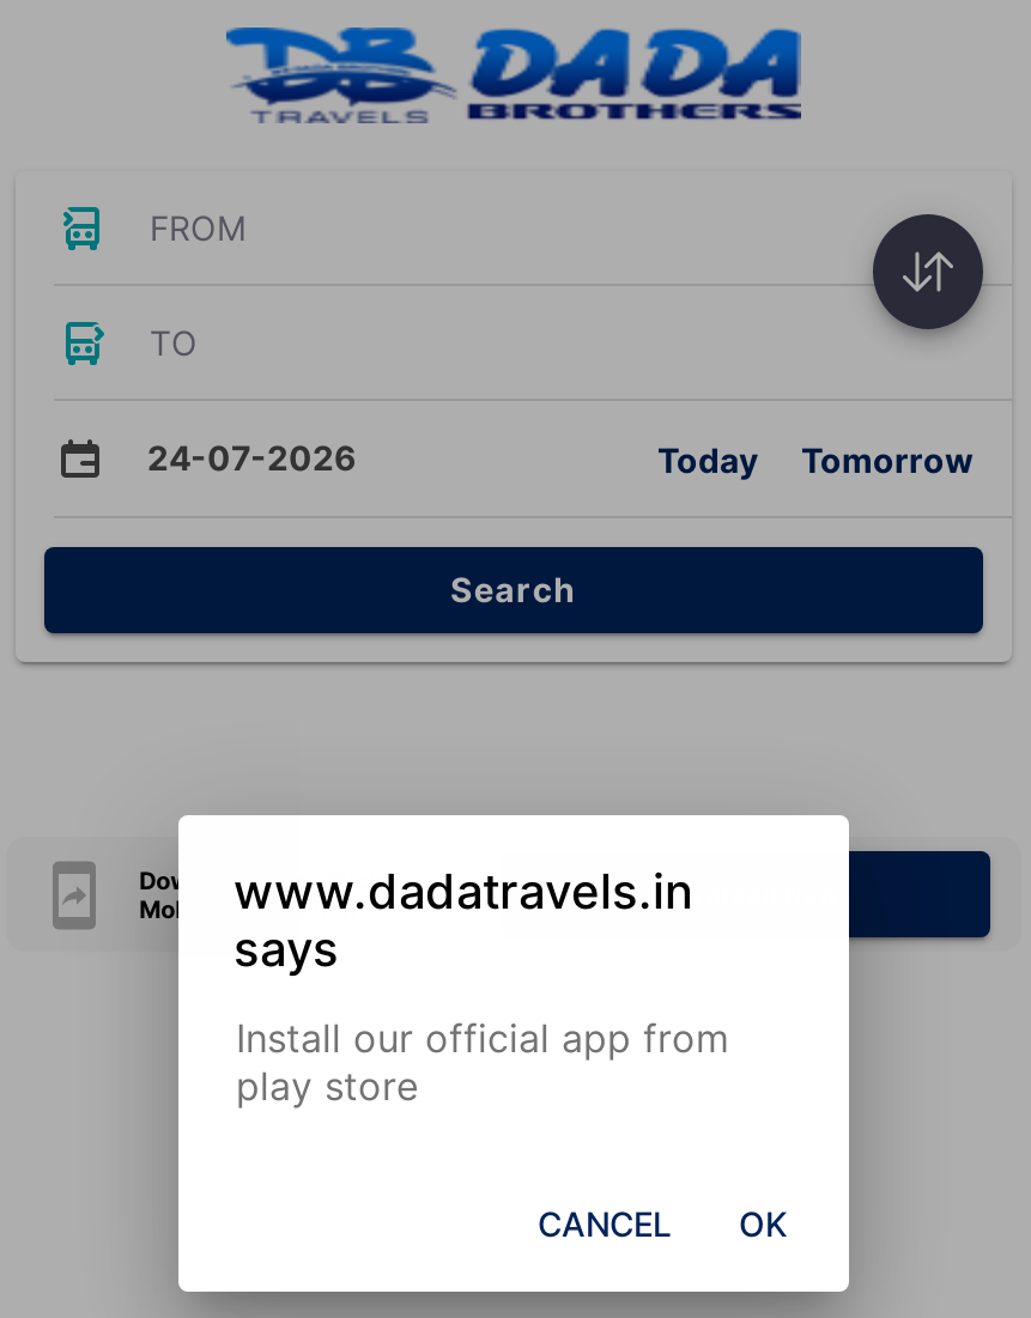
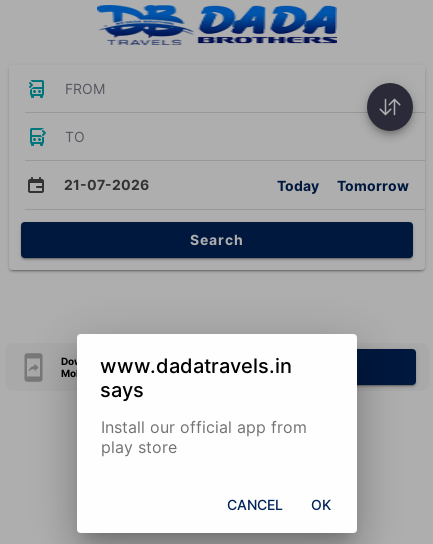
- 24-07-2026
+ 21-07-2026
